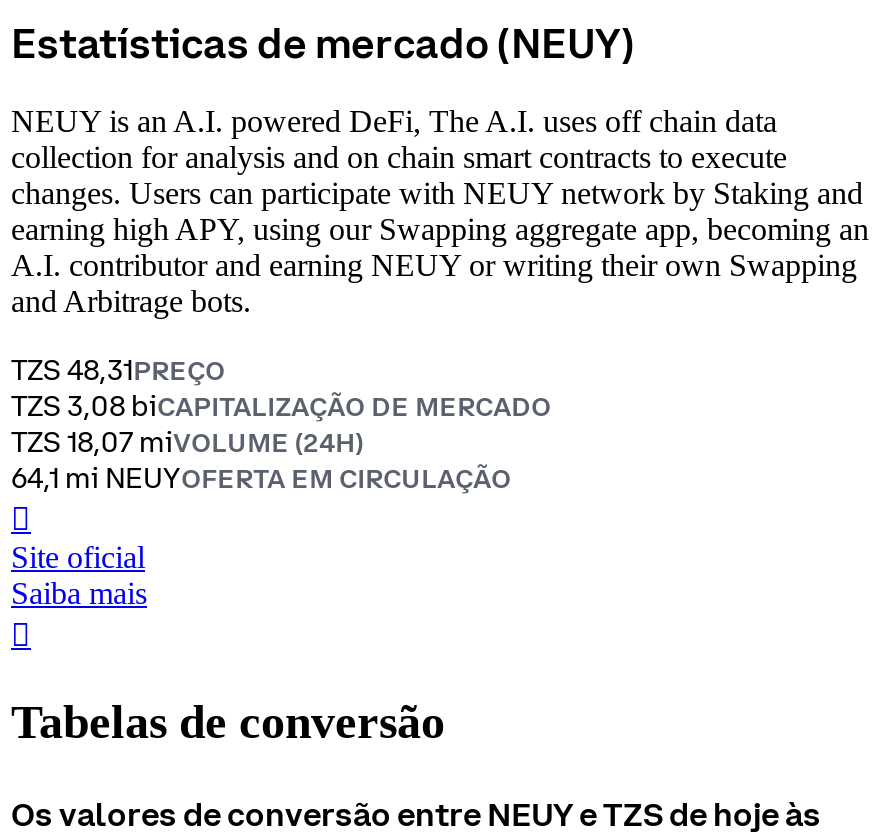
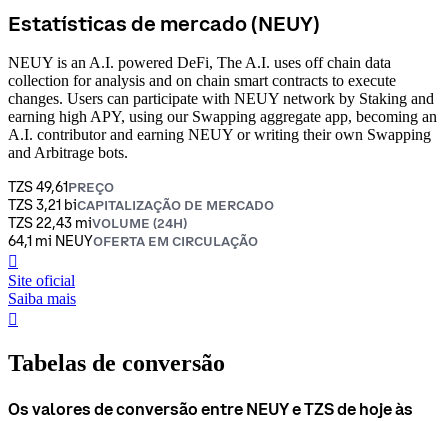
- TZS 48,31PREÇO
+ TZS 49,61PREÇO

- TZS 3,08 biCAPITALIZAÇÃO DE MERCADO
+ TZS 3,21 biCAPITALIZAÇÃO DE MERCADO

- TZS 18,07 miVOLUME (24H)
+ TZS 22,43 miVOLUME (24H)
